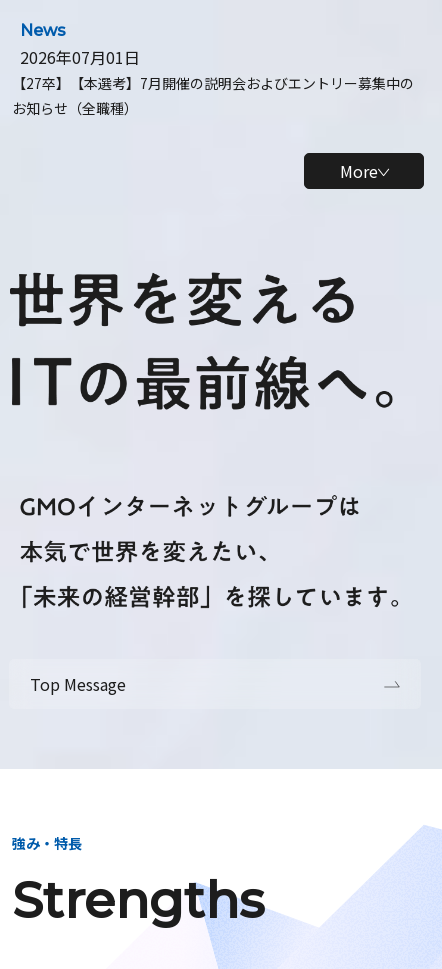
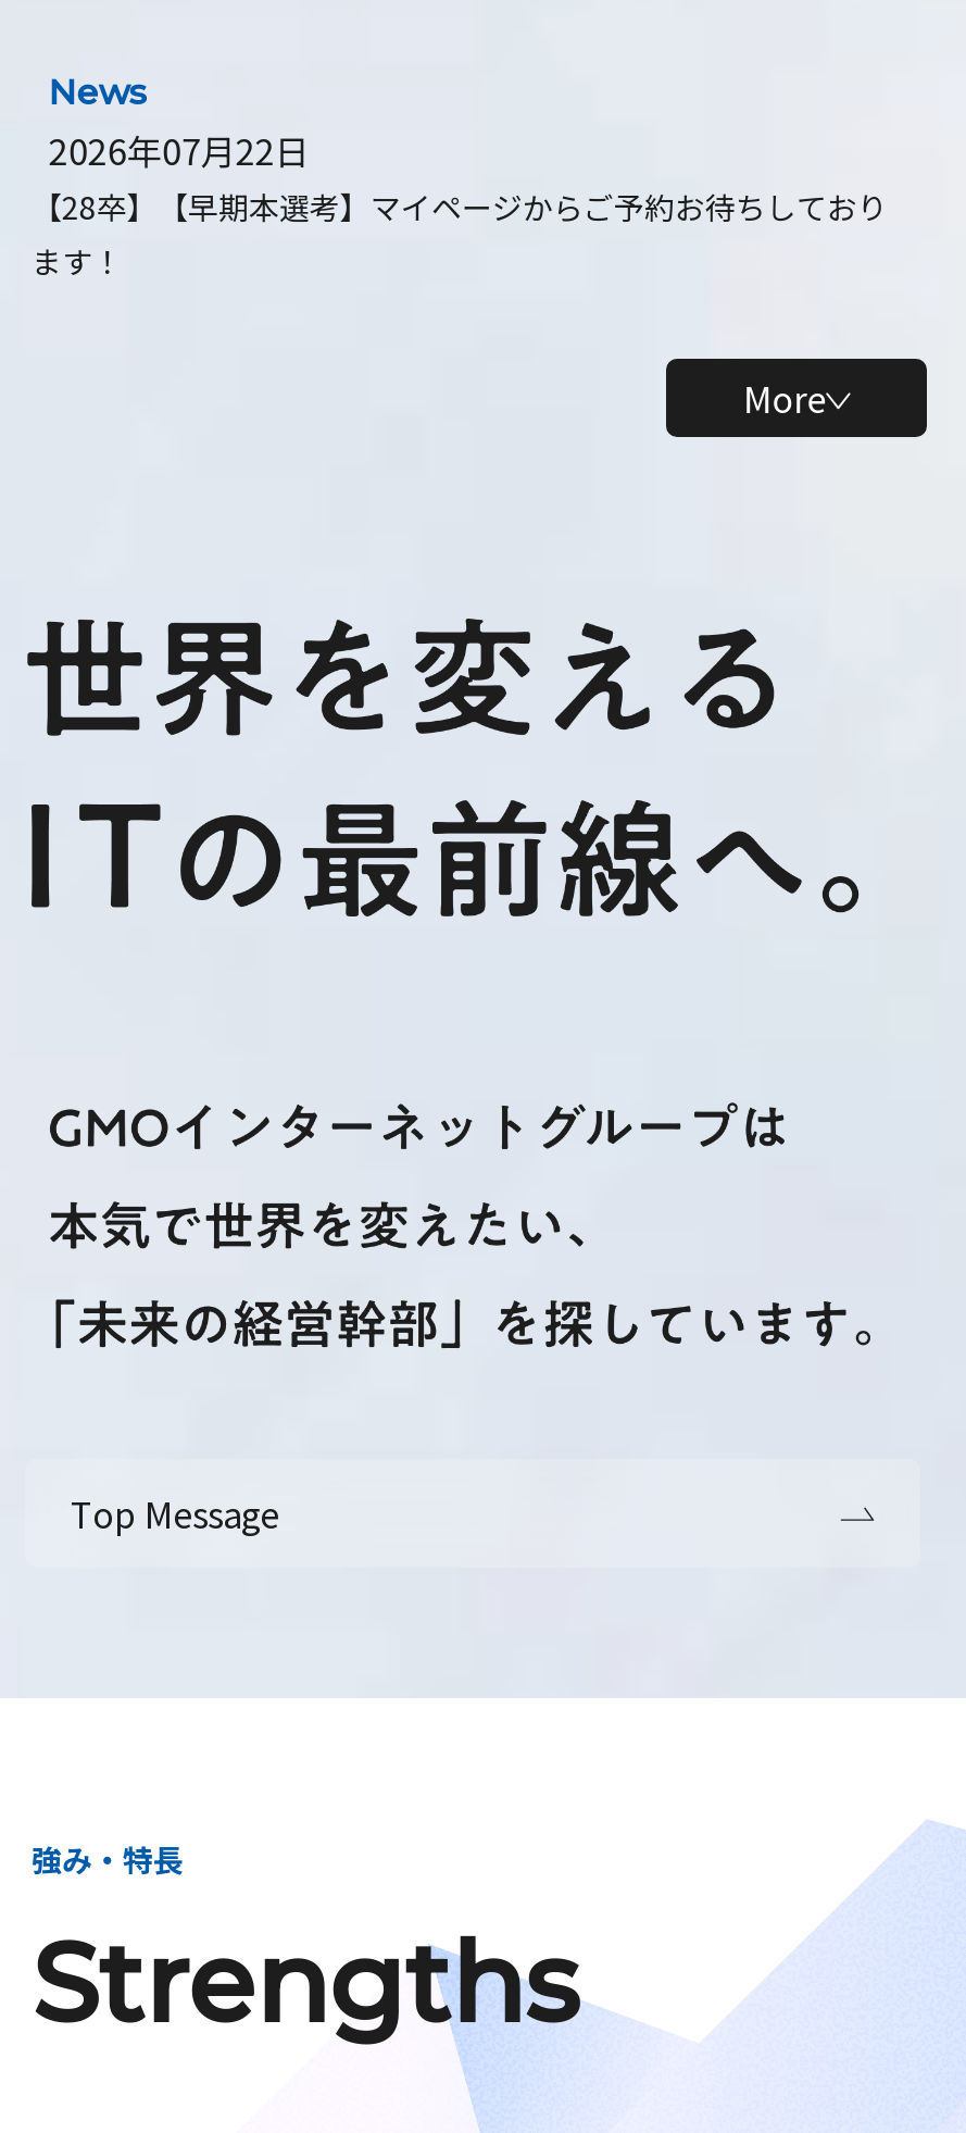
- 2026年07月01日
- 【27卒】【本選考】7月開催の説明会およびエントリー募集中の
- お知らせ（全職種）
+ 2026年07月22日
+ 【28卒】【早期本選考】マイページからご予約お待ちしており
+ ます！
